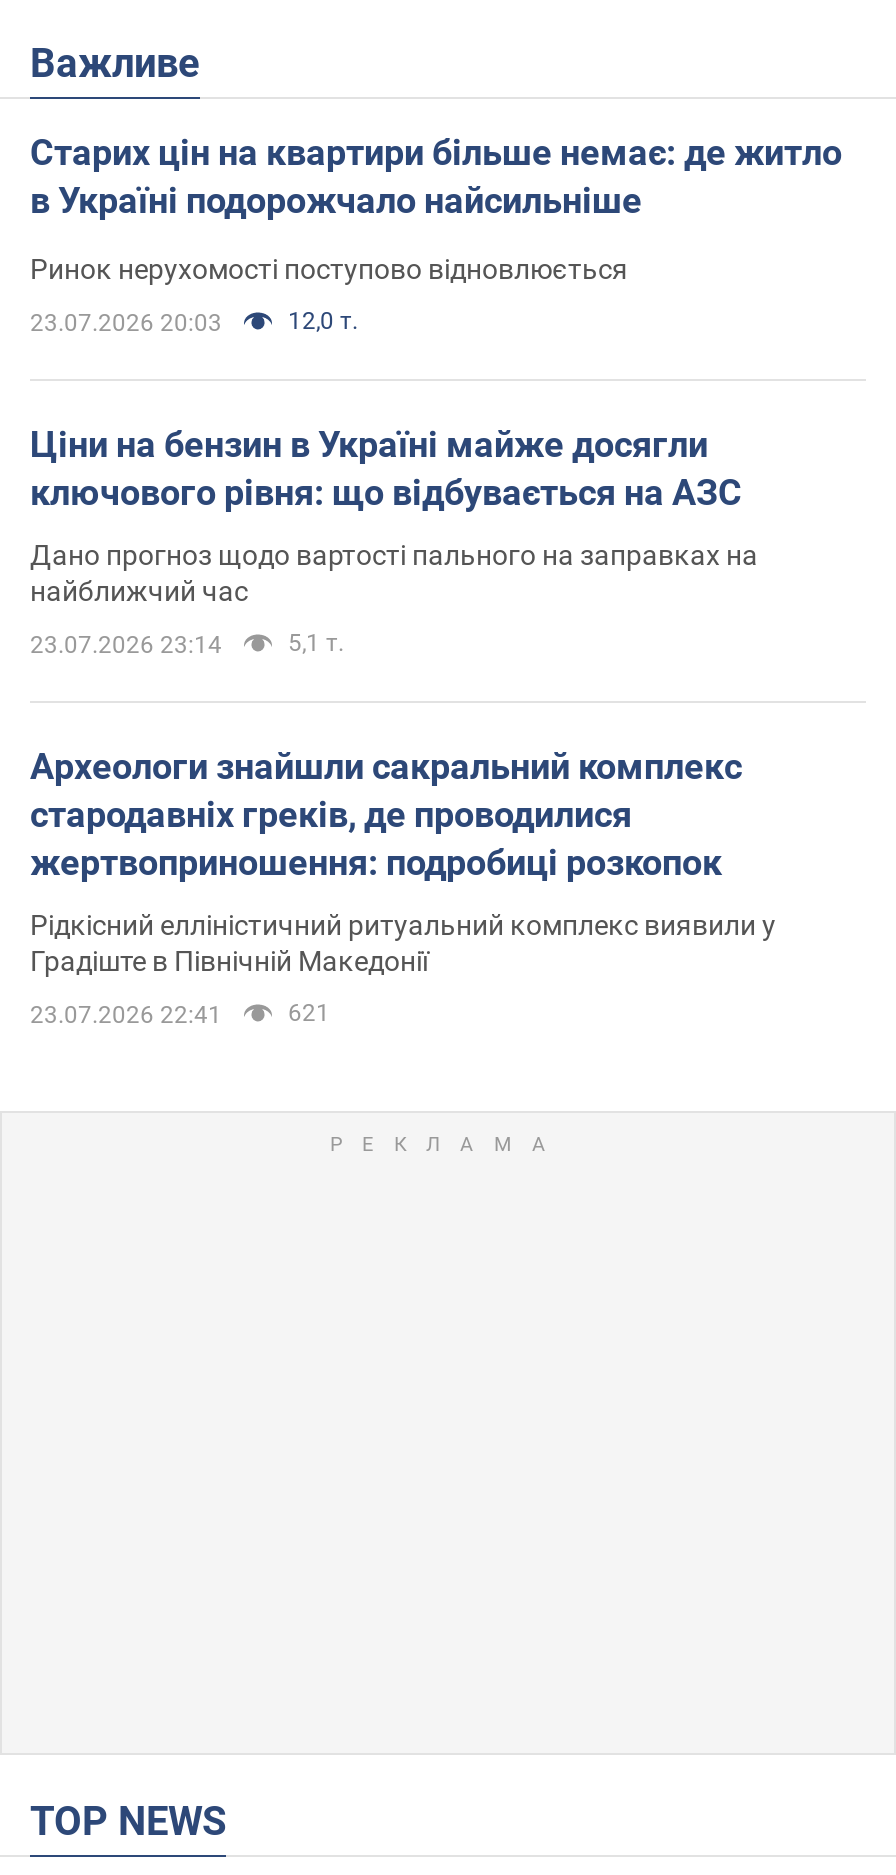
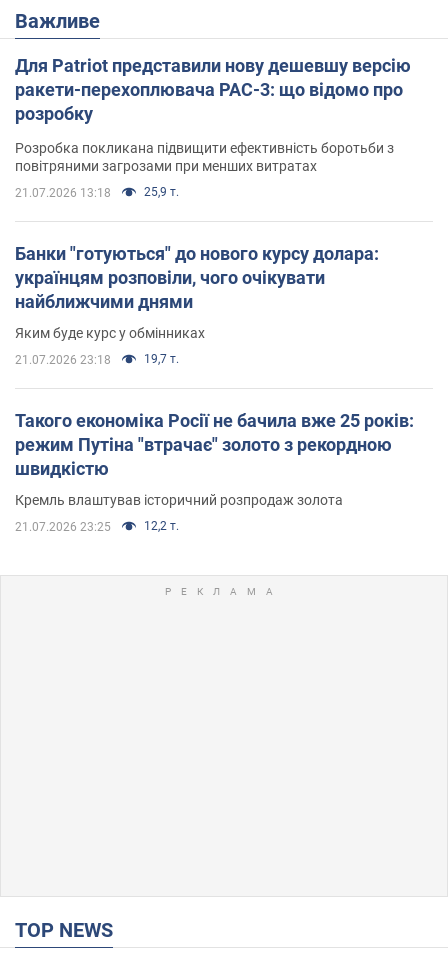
- Старих цін на квартири більше немає: де житло
- в Україні подорожчало найсильніше
+ Для Patriot представили нову дешевшу версію
+ ракети-перехоплювача PAC-3: що відомо про
+ розробку

- Ринок нерухомості поступово відновлюється
+ Розробка покликана підвищити ефективність боротьби з
+ повітряними загрозами при менших витратах

- 23.07.2026 20:03
- 12,0 т.
+ 21.07.2026 13:18
+ 25,9 т.

- Ціни на бензин в Україні майже досягли
- ключового рівня: що відбувається на АЗС
+ Банки "готуються" до нового курсу долара:
+ українцям розповіли, чого очікувати
+ найближчими днями

- Дано прогноз щодо вартості пального на заправках на
- найближчий час
+ Яким буде курс у обмінниках

- 23.07.2026 23:14
- 5,1 т.
+ 21.07.2026 23:18
+ 19,7 т.

- Археологи знайшли сакральний комплекс
- стародавніх греків, де проводилися
- жертвоприношення: подробиці розкопок
+ Такого економіка Росії не бачила вже 25 років:
+ режим Путіна "втрачає" золото з рекордною
+ швидкістю

- Рідкісний елліністичний ритуальний комплекс виявили у
- Градіште в Північній Македонії
+ Кремль влаштував історичний розпродаж золота

- 23.07.2026 22:41
- 621
+ 21.07.2026 23:25
+ 12,2 т.
